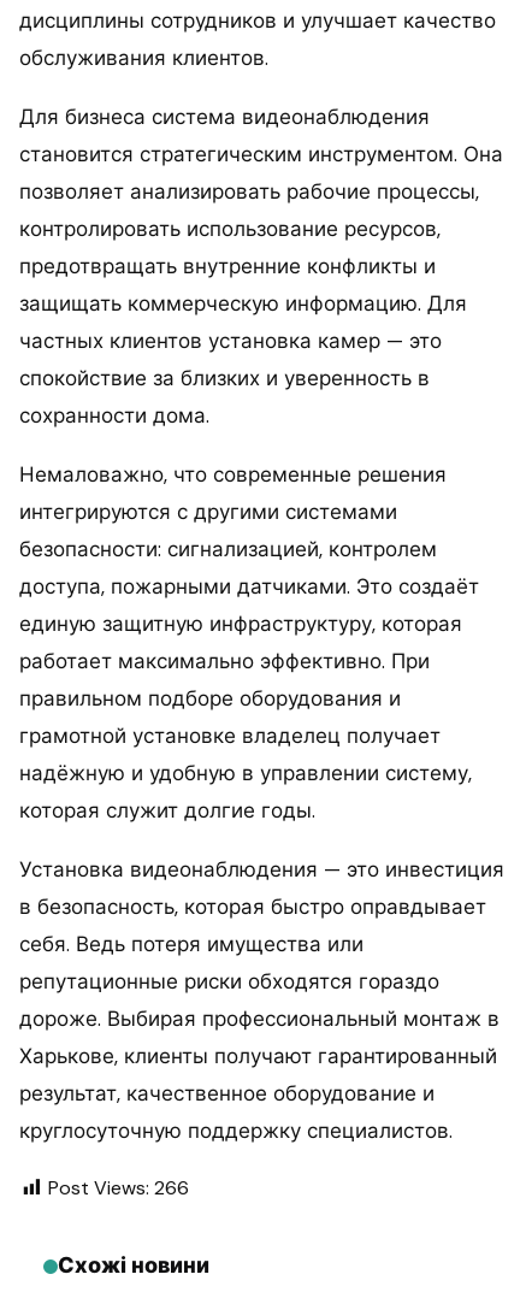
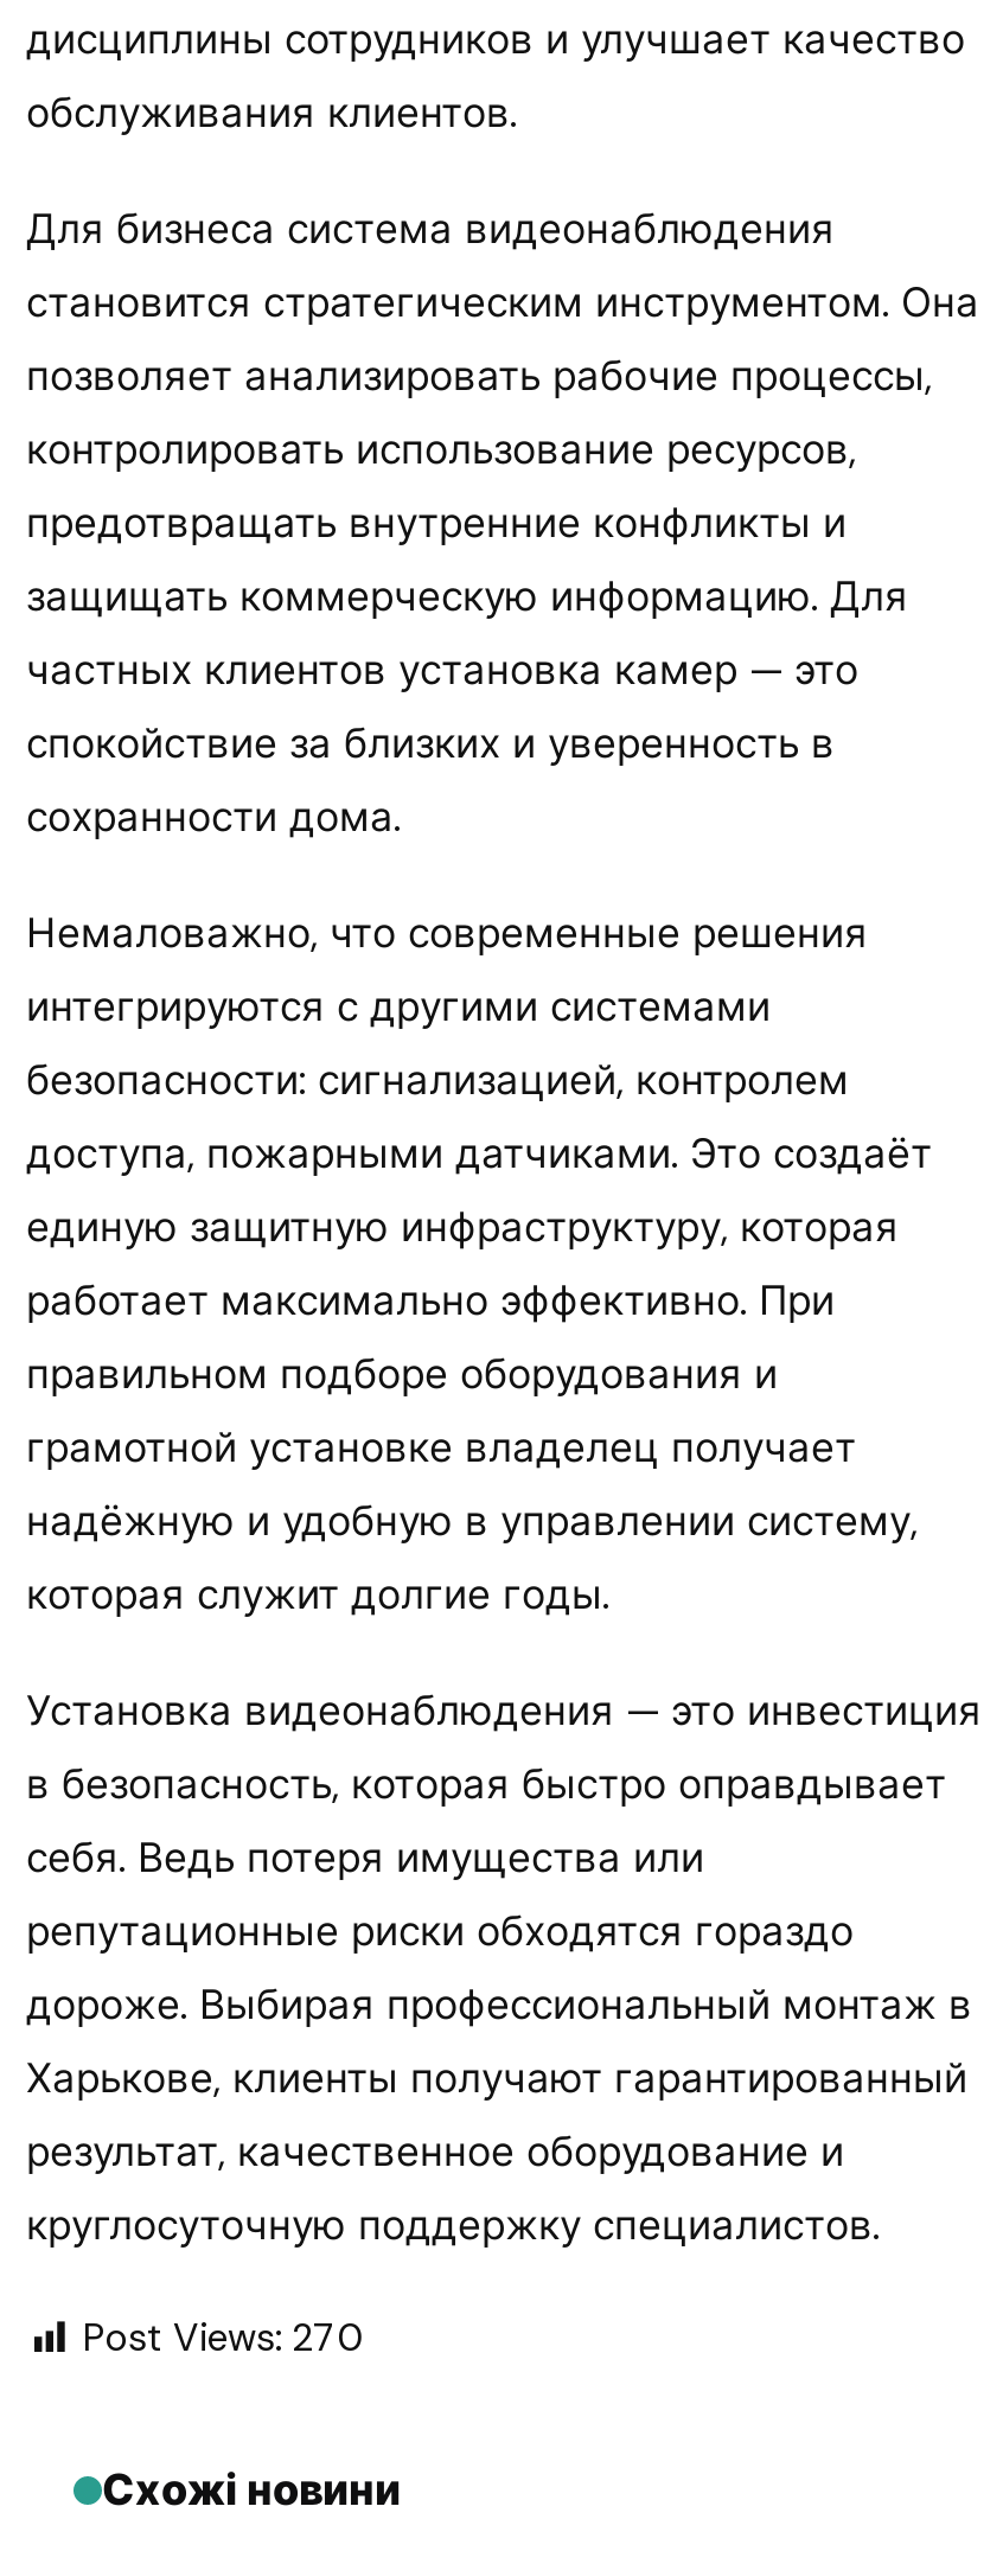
- Post Views: 266
+ Post Views: 270
